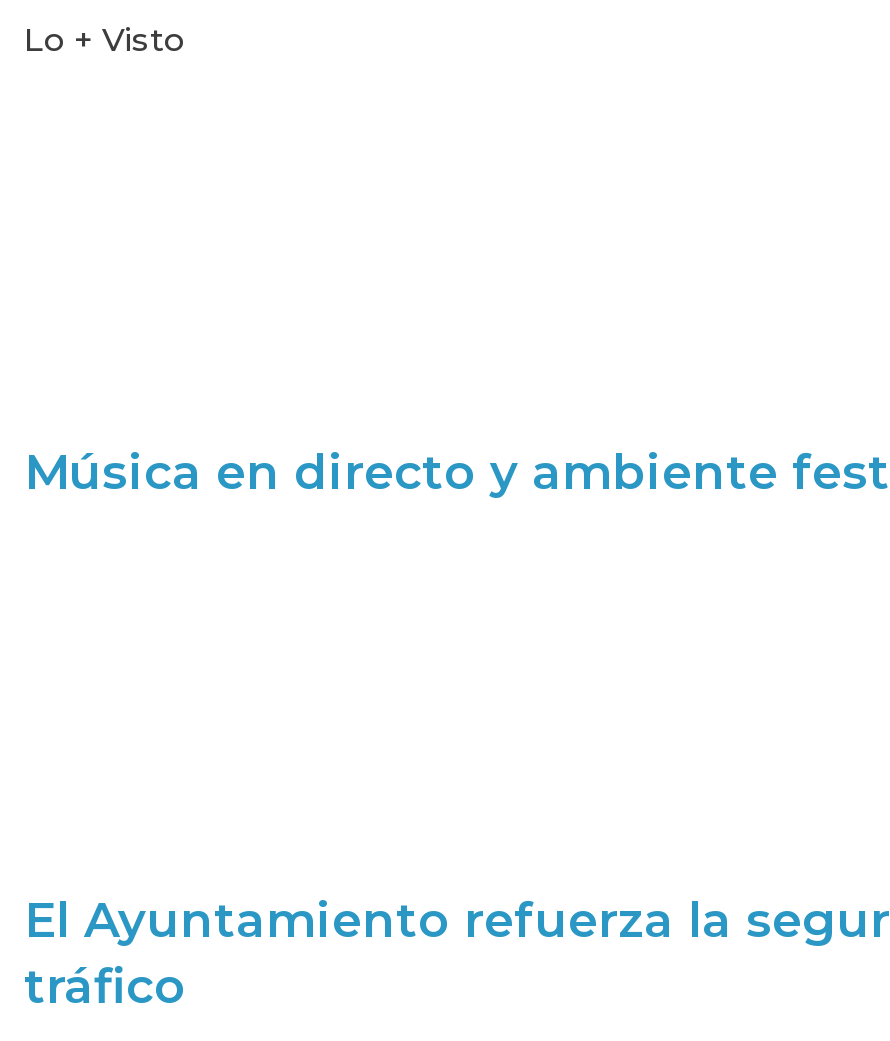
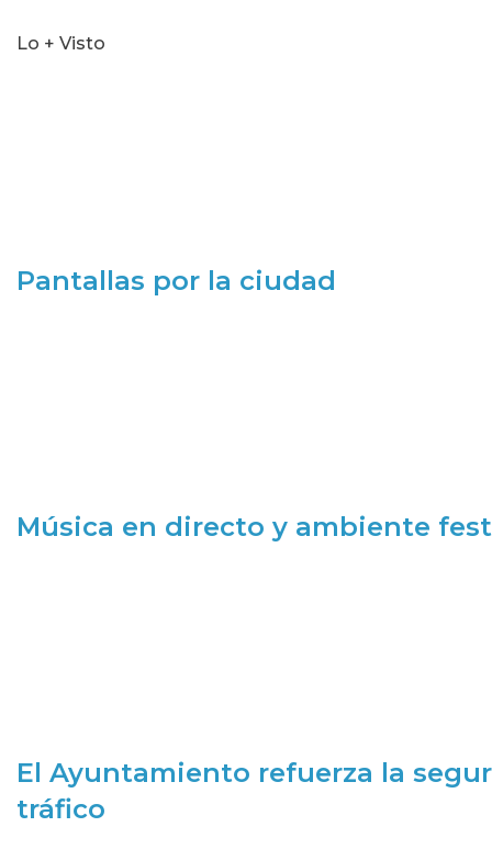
+ Pantallas por la ciudad
